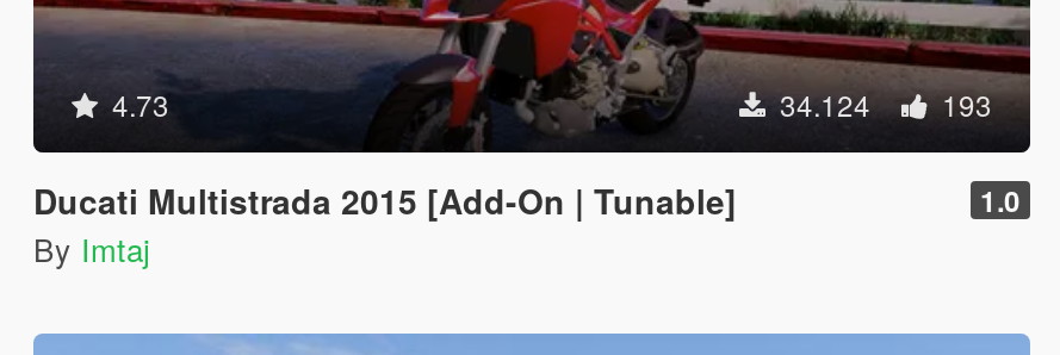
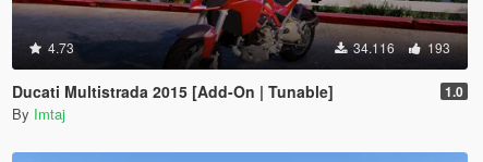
- 34.124 193
+ 34.116 193
